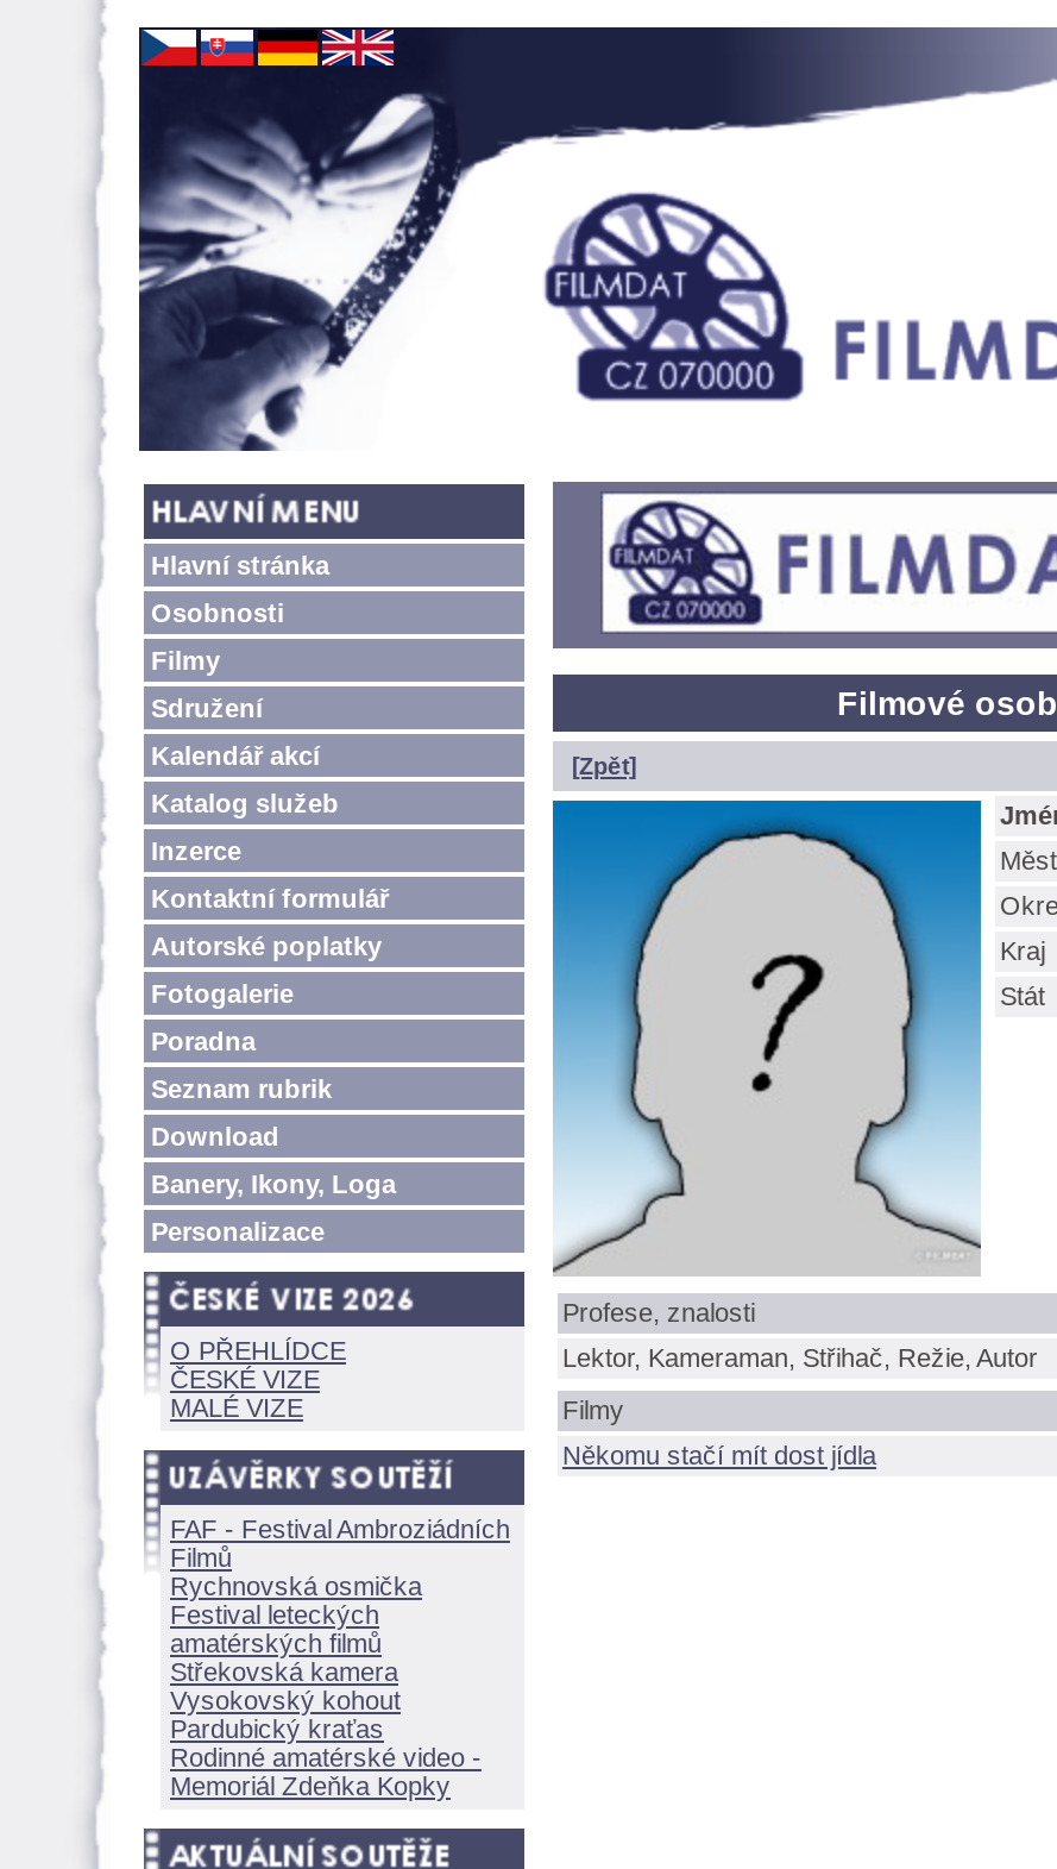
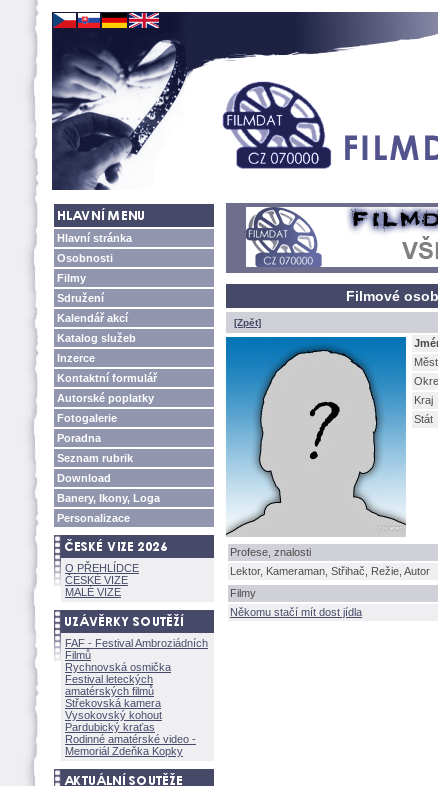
- [image]
+ [image]
